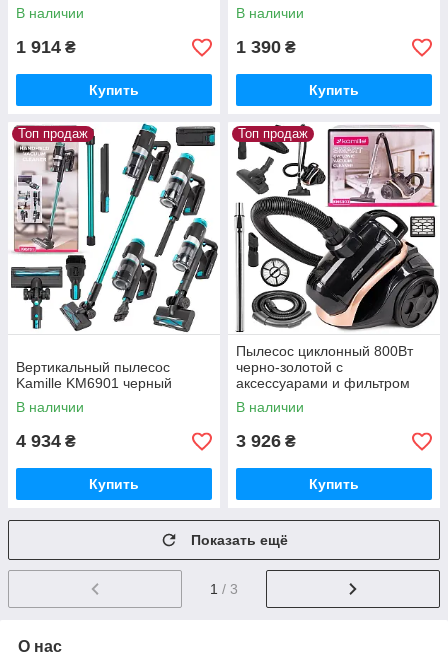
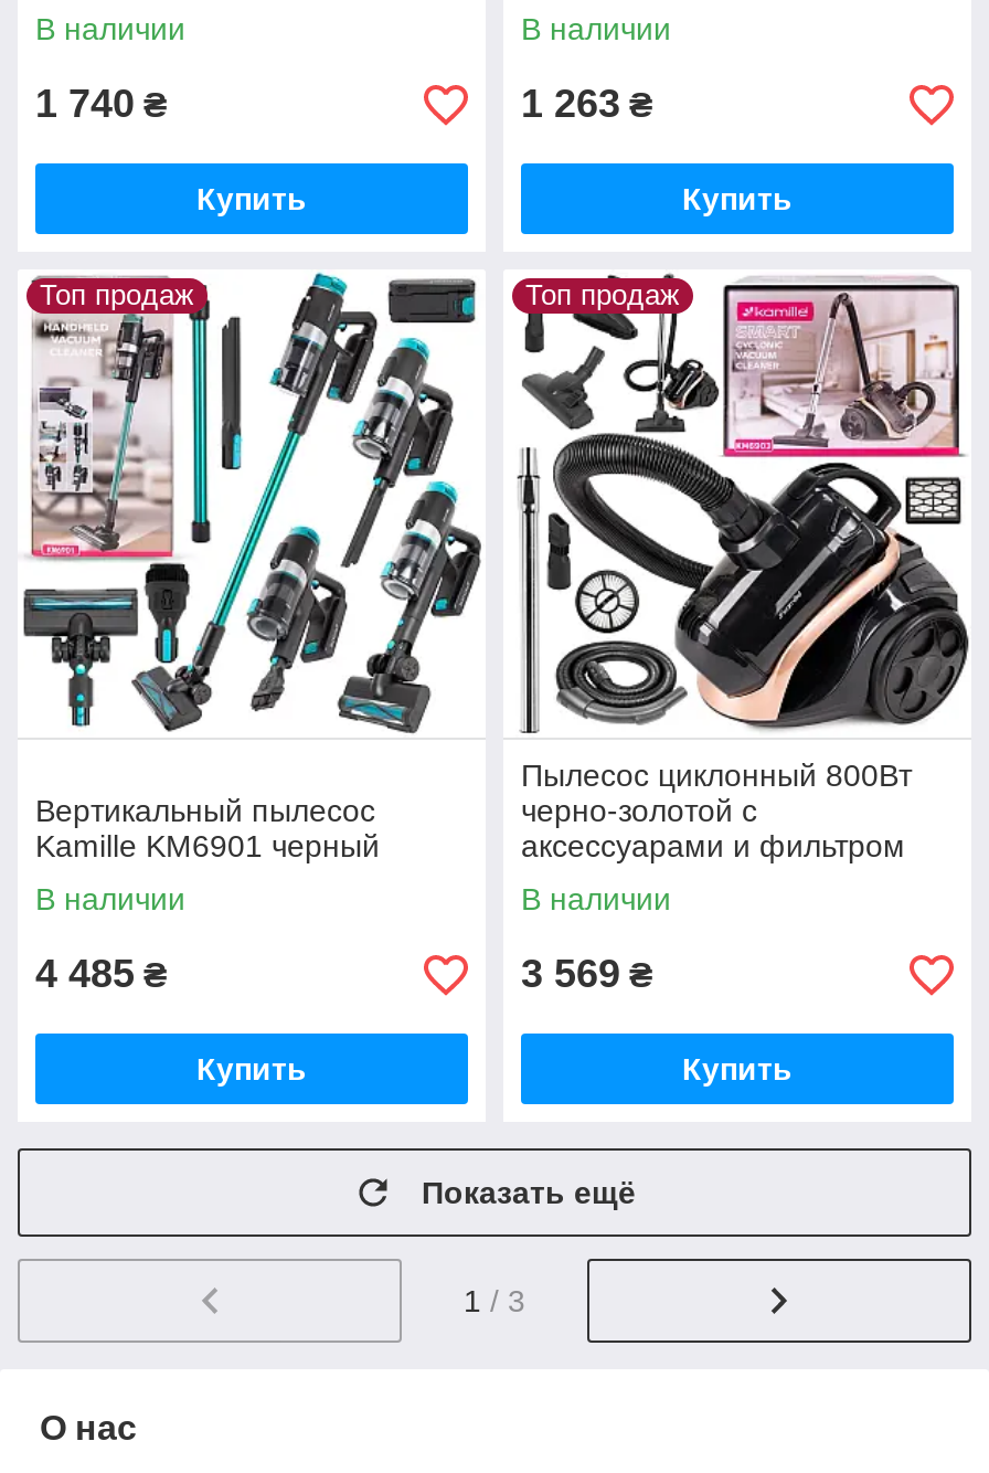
- 1 914 ₴
+ 1 740 ₴

- 1 390 ₴
+ 1 263 ₴

- 4 934 ₴
+ 4 485 ₴

- 3 926 ₴
+ 3 569 ₴
